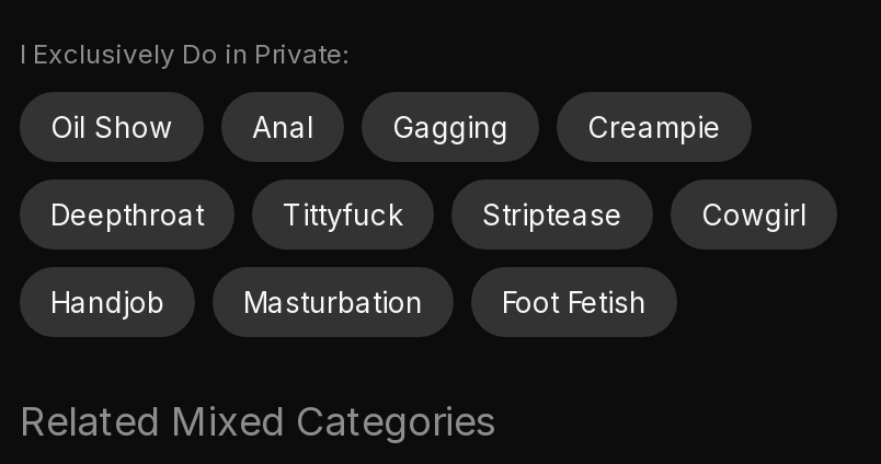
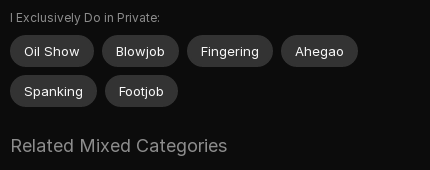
- Anal
- Gagging
- Creampie
- Deepthroat
- Tittyfuck
- Striptease
- Cowgirl
- Handjob
- Masturbation
- Foot Fetish
+ Blowjob
+ Fingering
+ Ahegao
+ Spanking
+ Footjob
